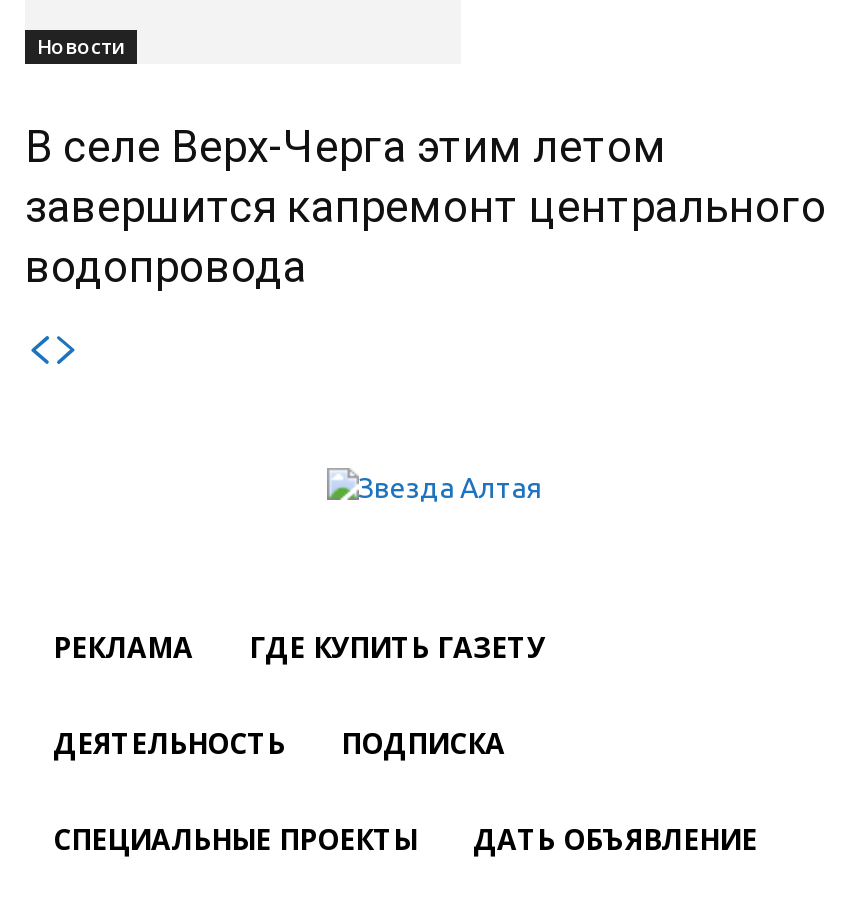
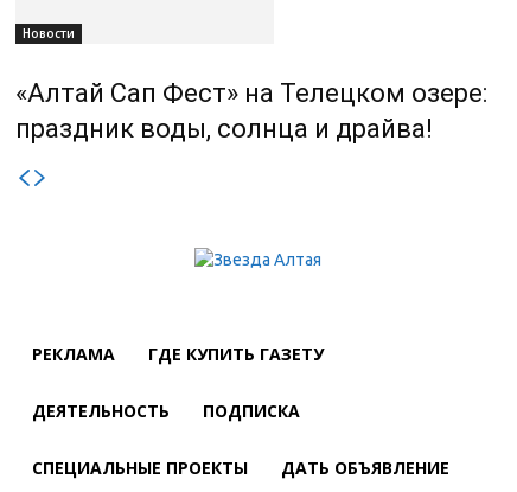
- В селе Верх-Черга этим летом
- завершится капремонт центрального
- водопровода
+ «Алтай Сап Фест» на Телецком озере:
+ праздник воды, солнца и драйва!
